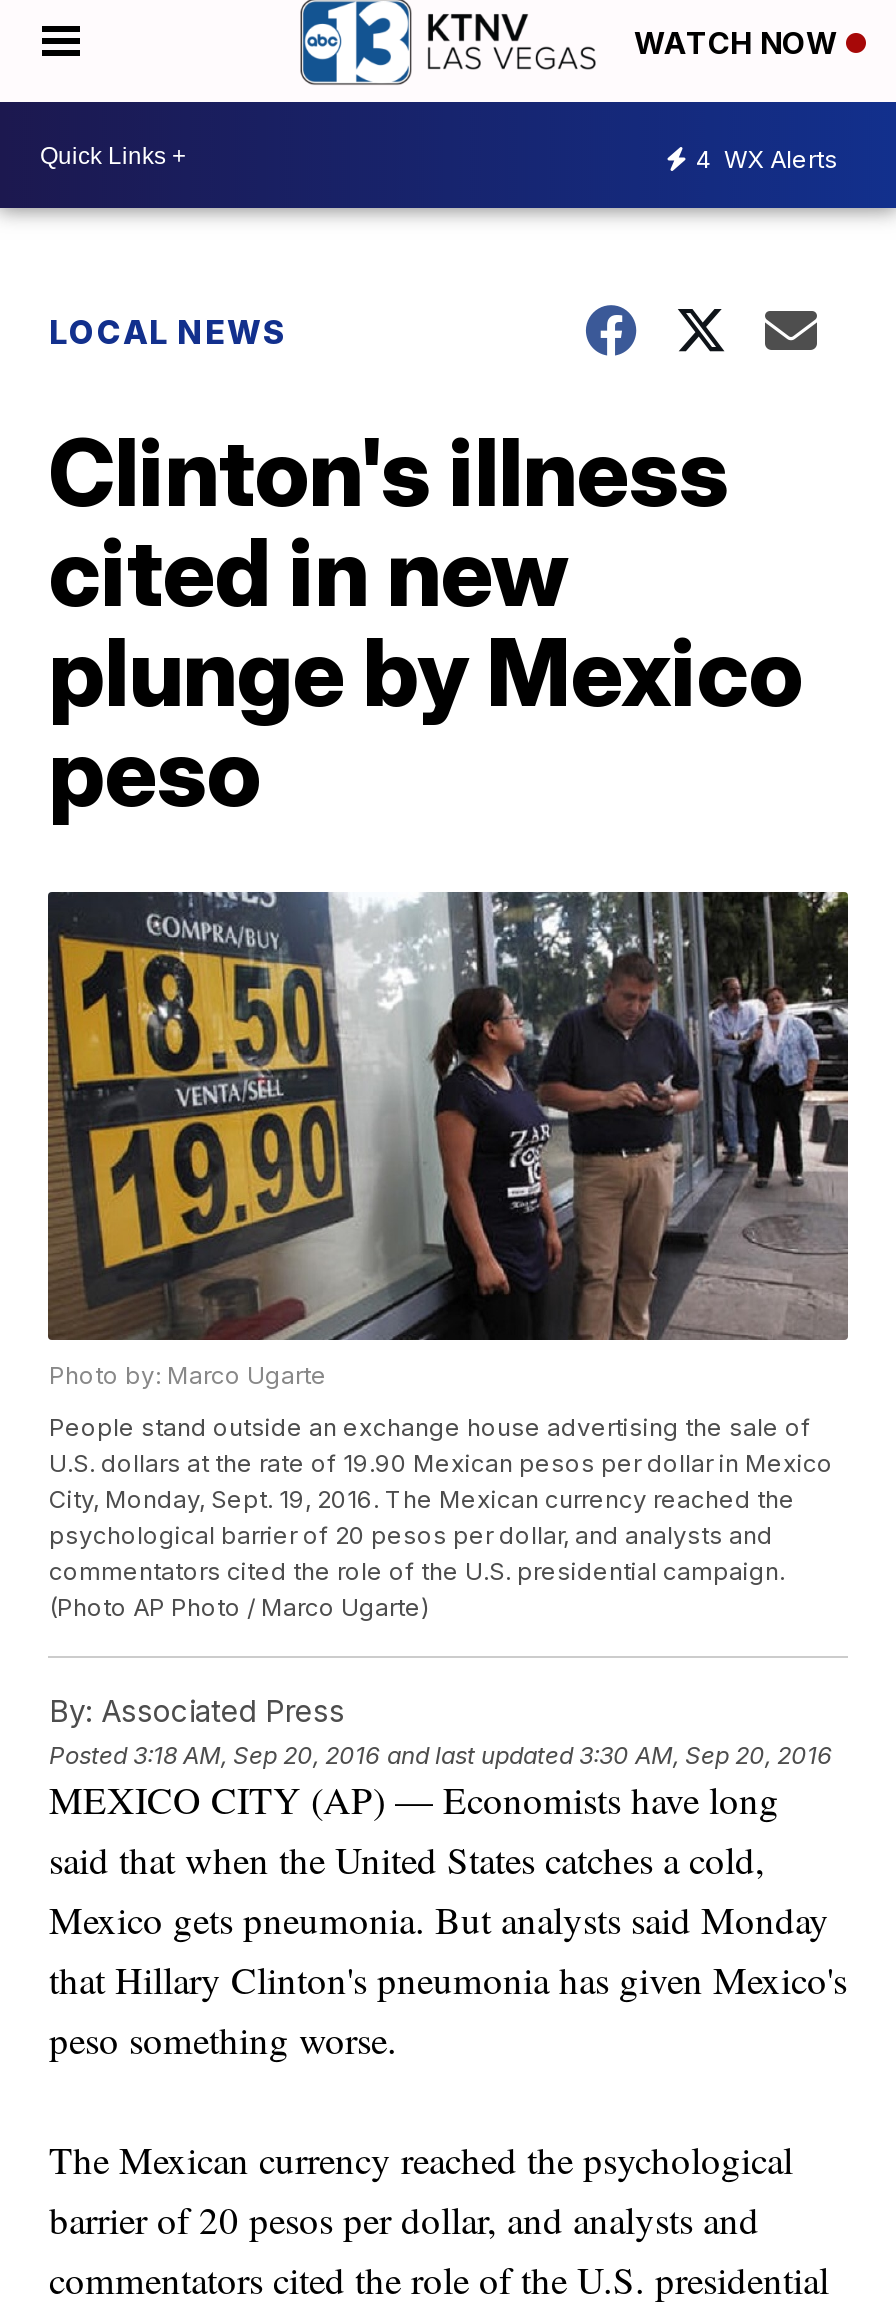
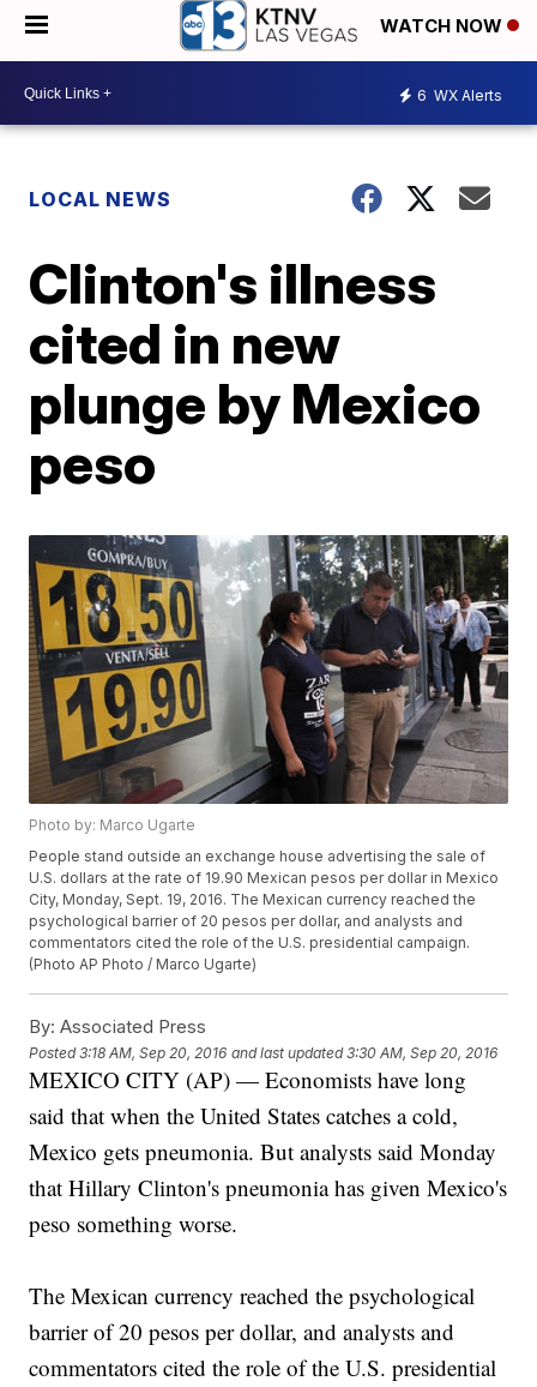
- 4 WX Alerts
+ 6 WX Alerts
